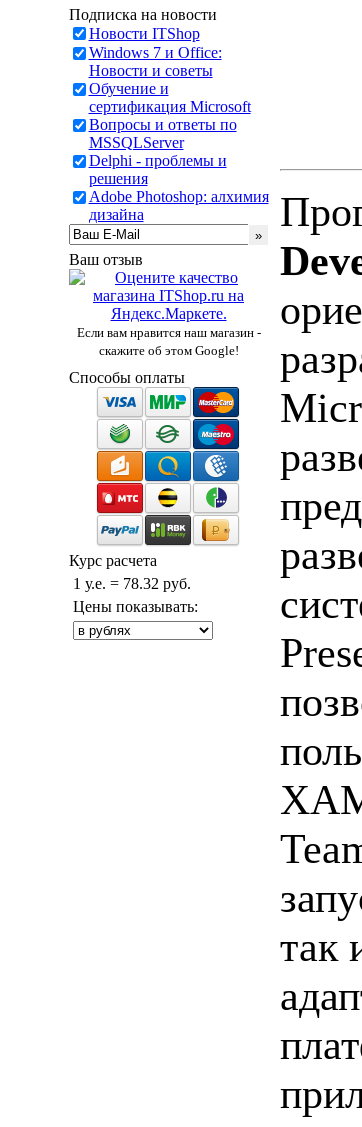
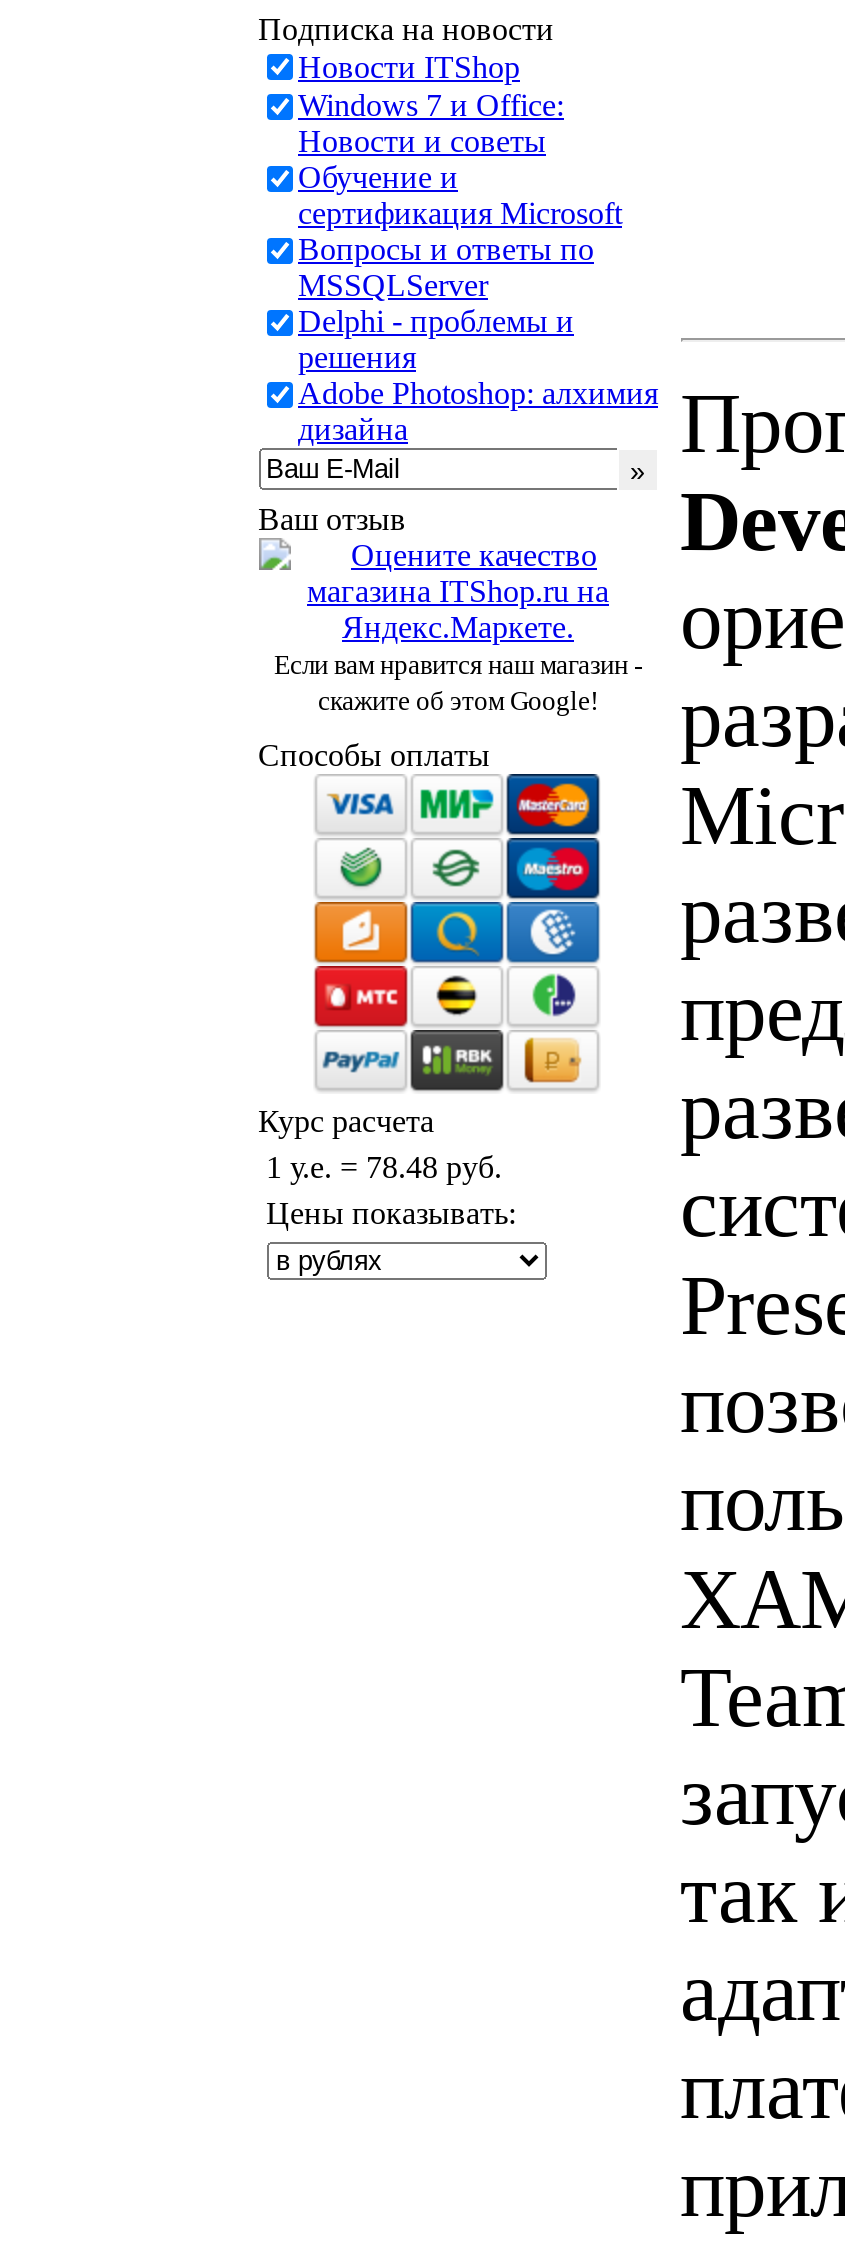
- 1 у.е. = 78.32 руб.
+ 1 у.е. = 78.48 руб.
